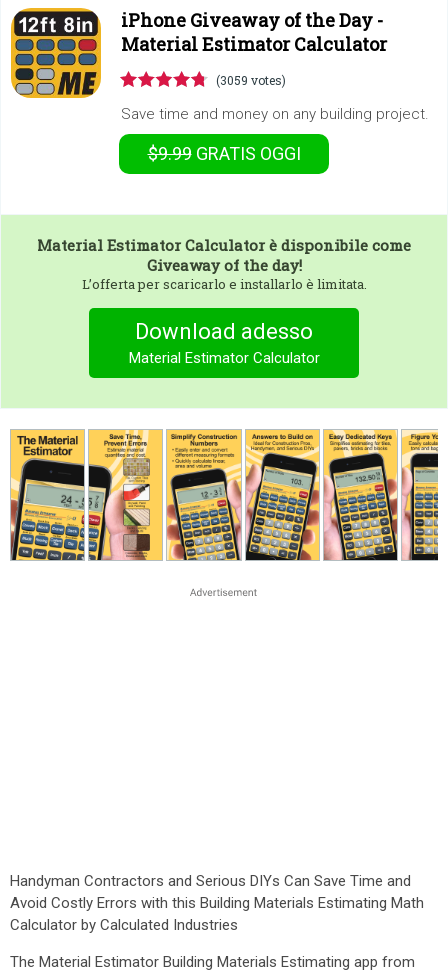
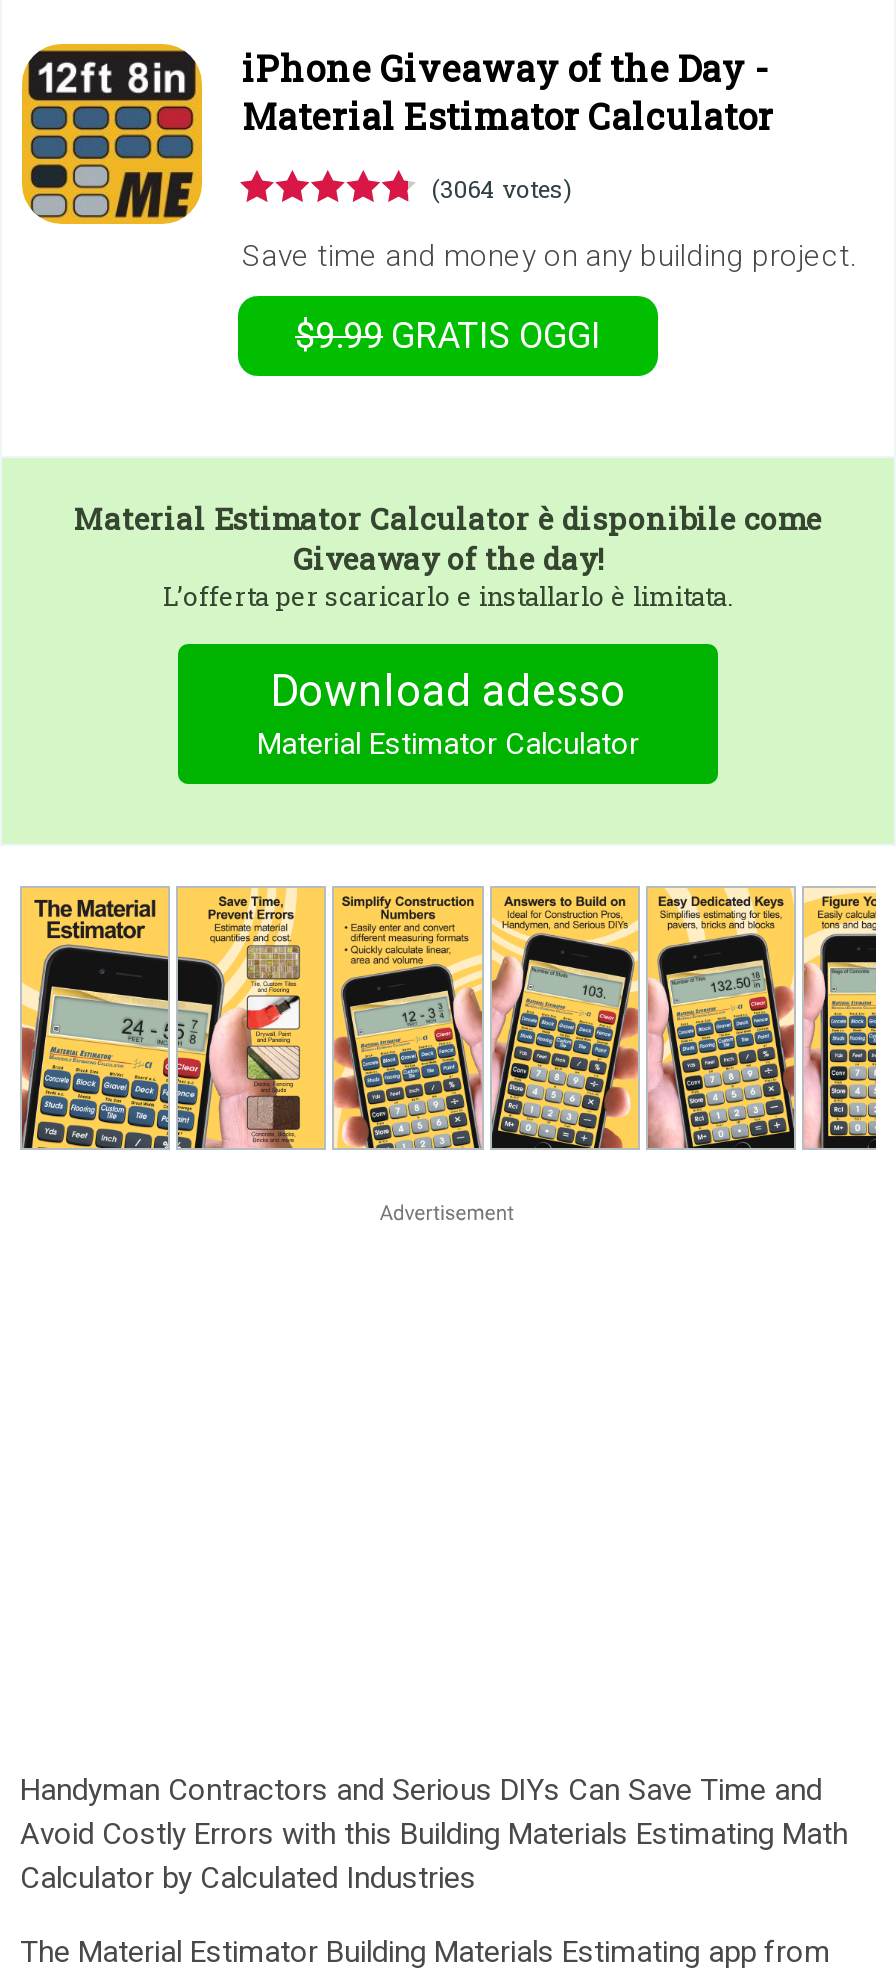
- (3059 votes)
+ (3064 votes)
